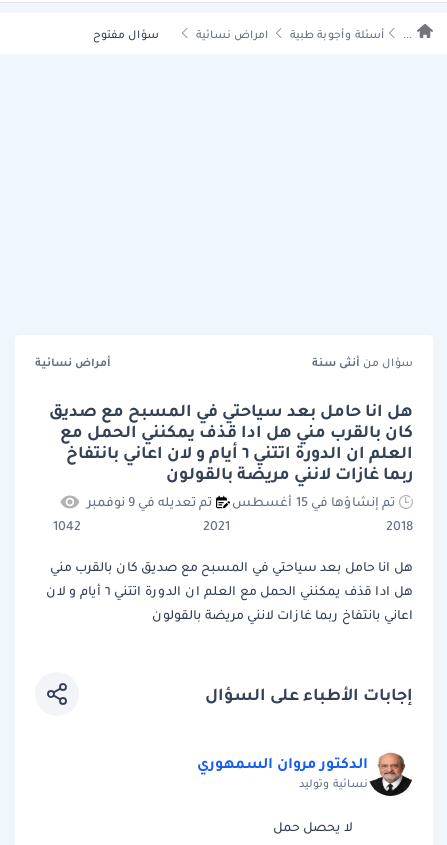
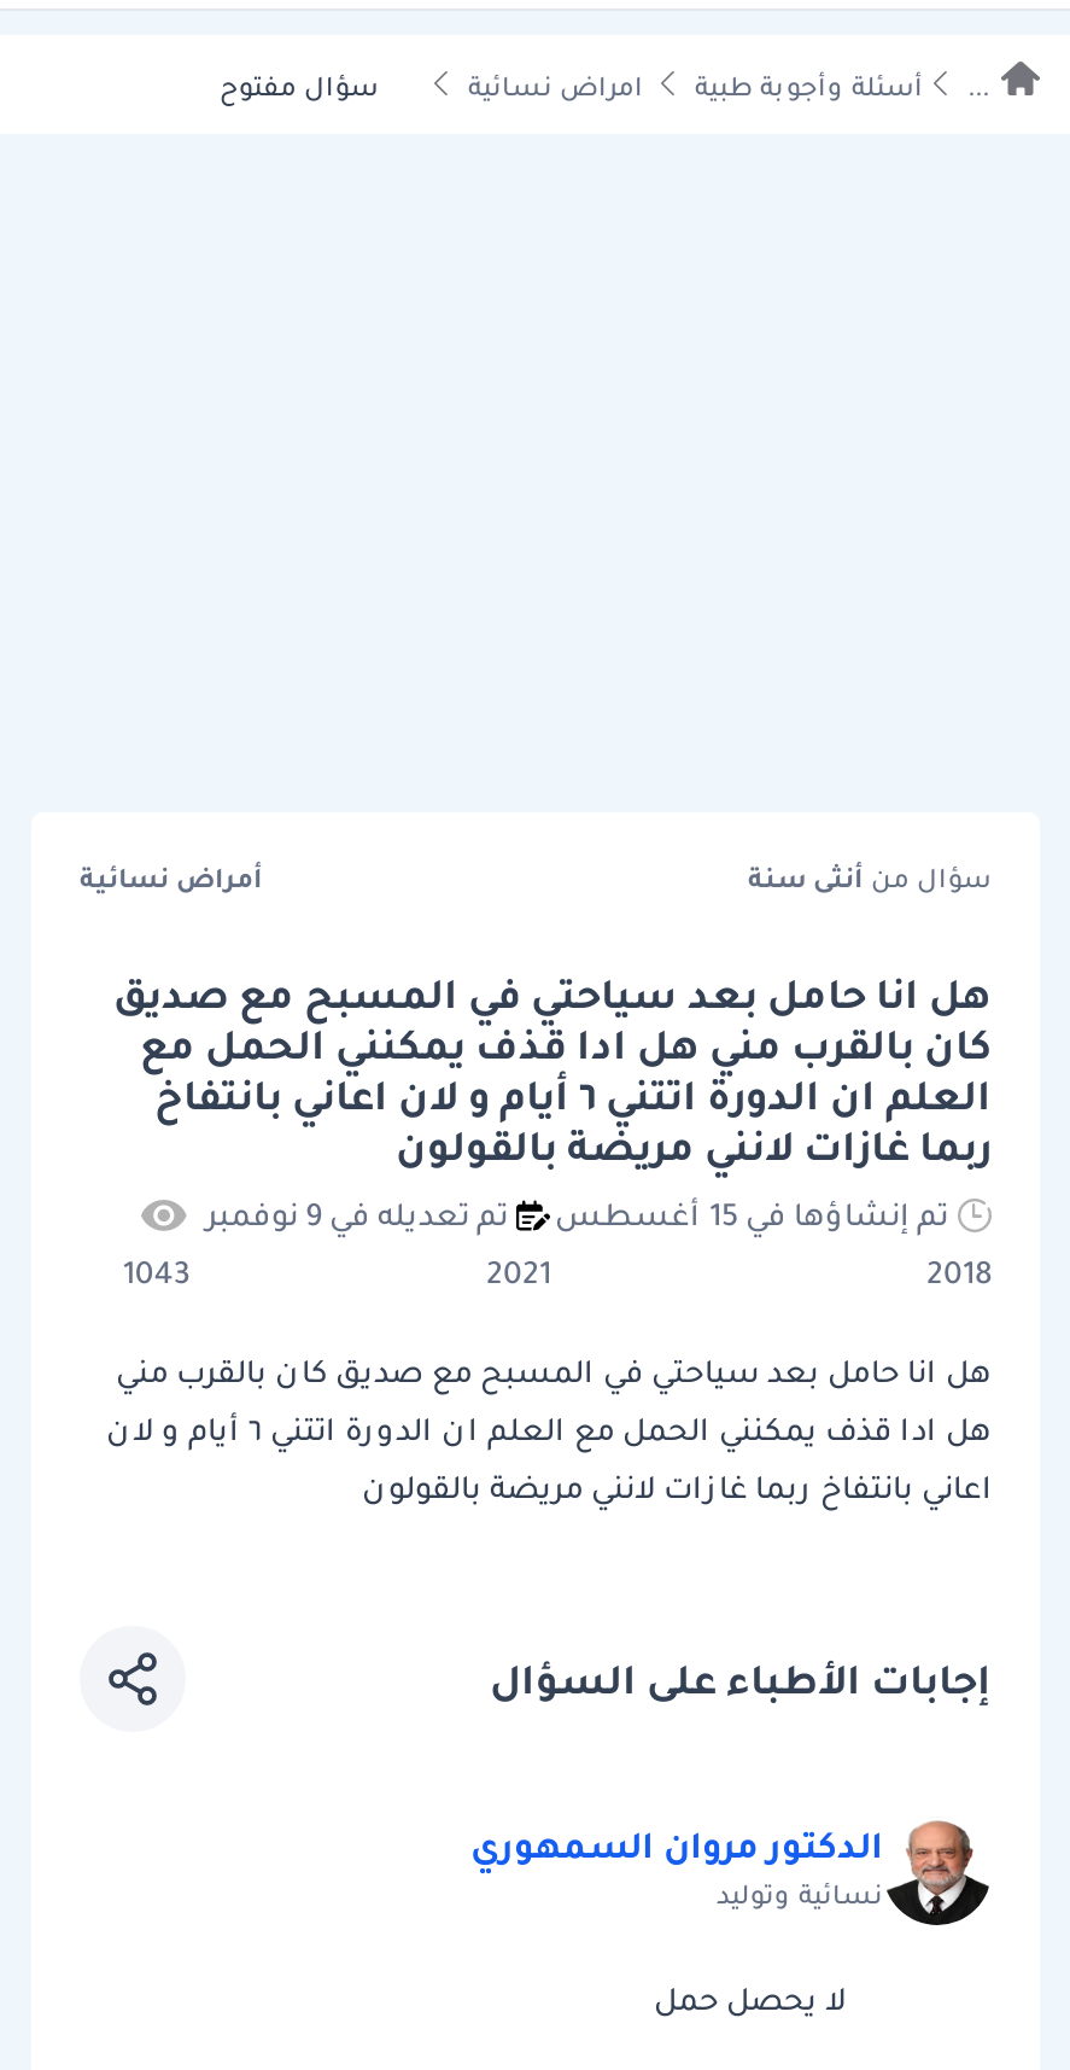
- 1042
+ 1043
